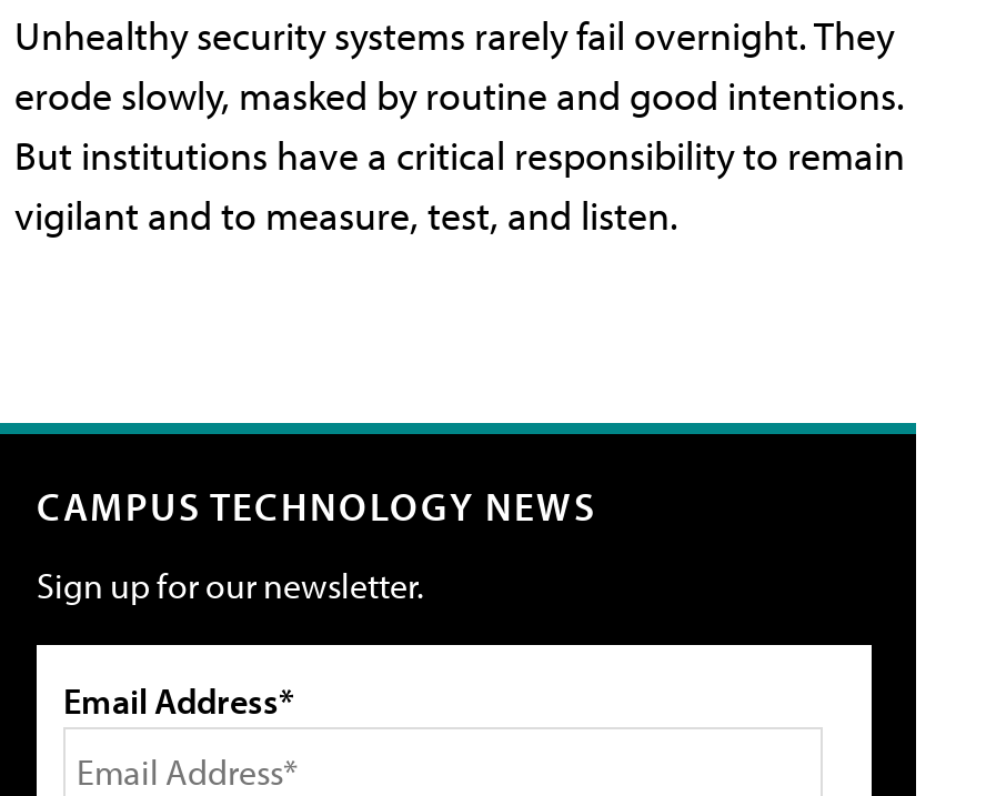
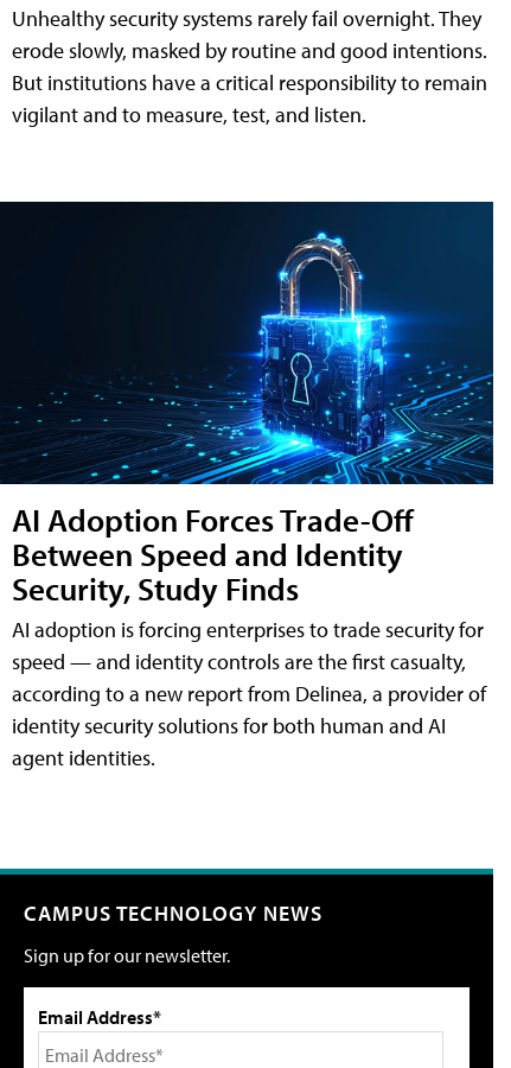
+ [image]
+ AI Adoption Forces Trade-Off
+ Between Speed and Identity
+ Security, Study Finds
+ AI adoption is forcing enterprises to trade security for
+ speed — and identity controls are the first casualty,
+ according to a new report from Delinea, a provider of
+ identity security solutions for both human and AI
+ agent identities.
